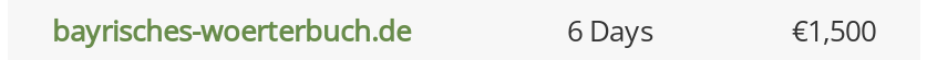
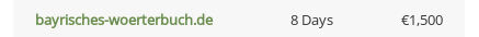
- 6 Days
+ 8 Days
